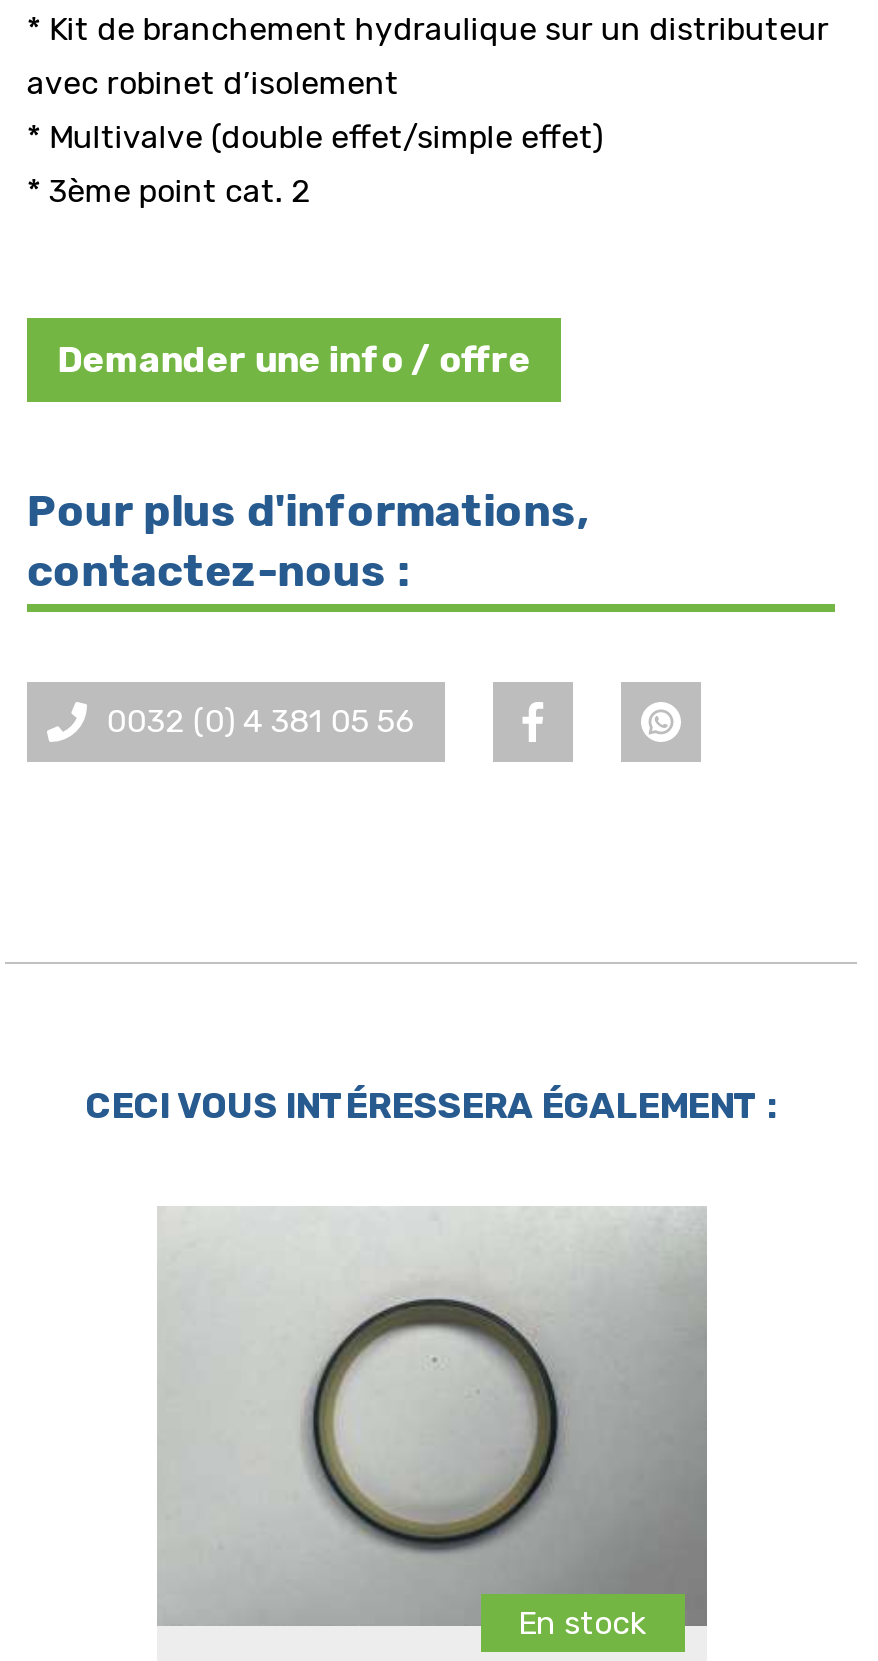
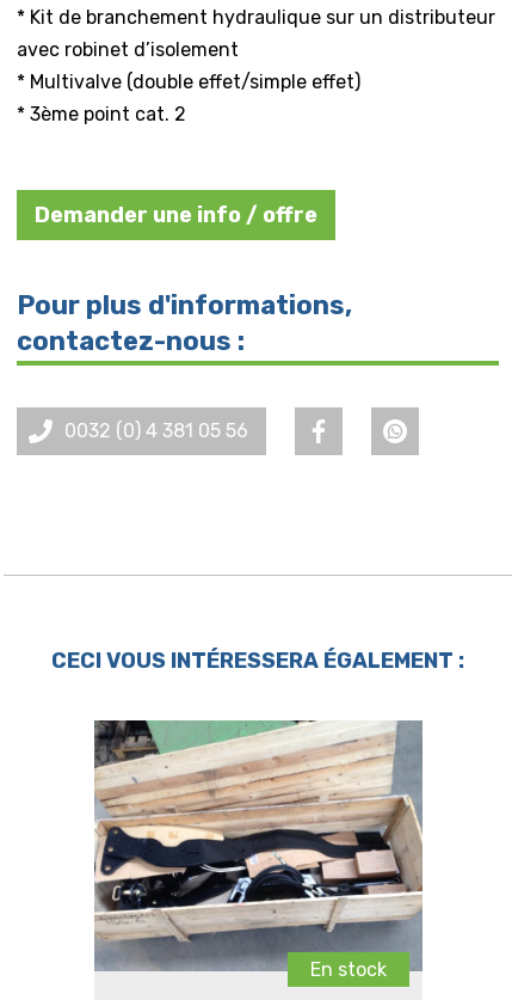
- [image]
+ [image]
